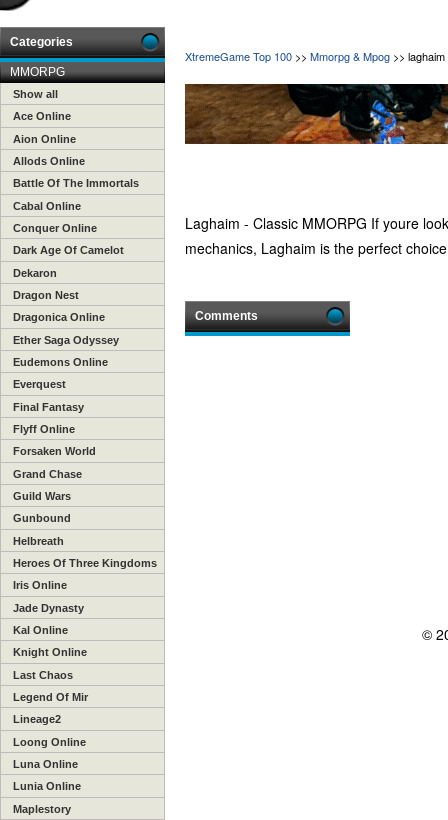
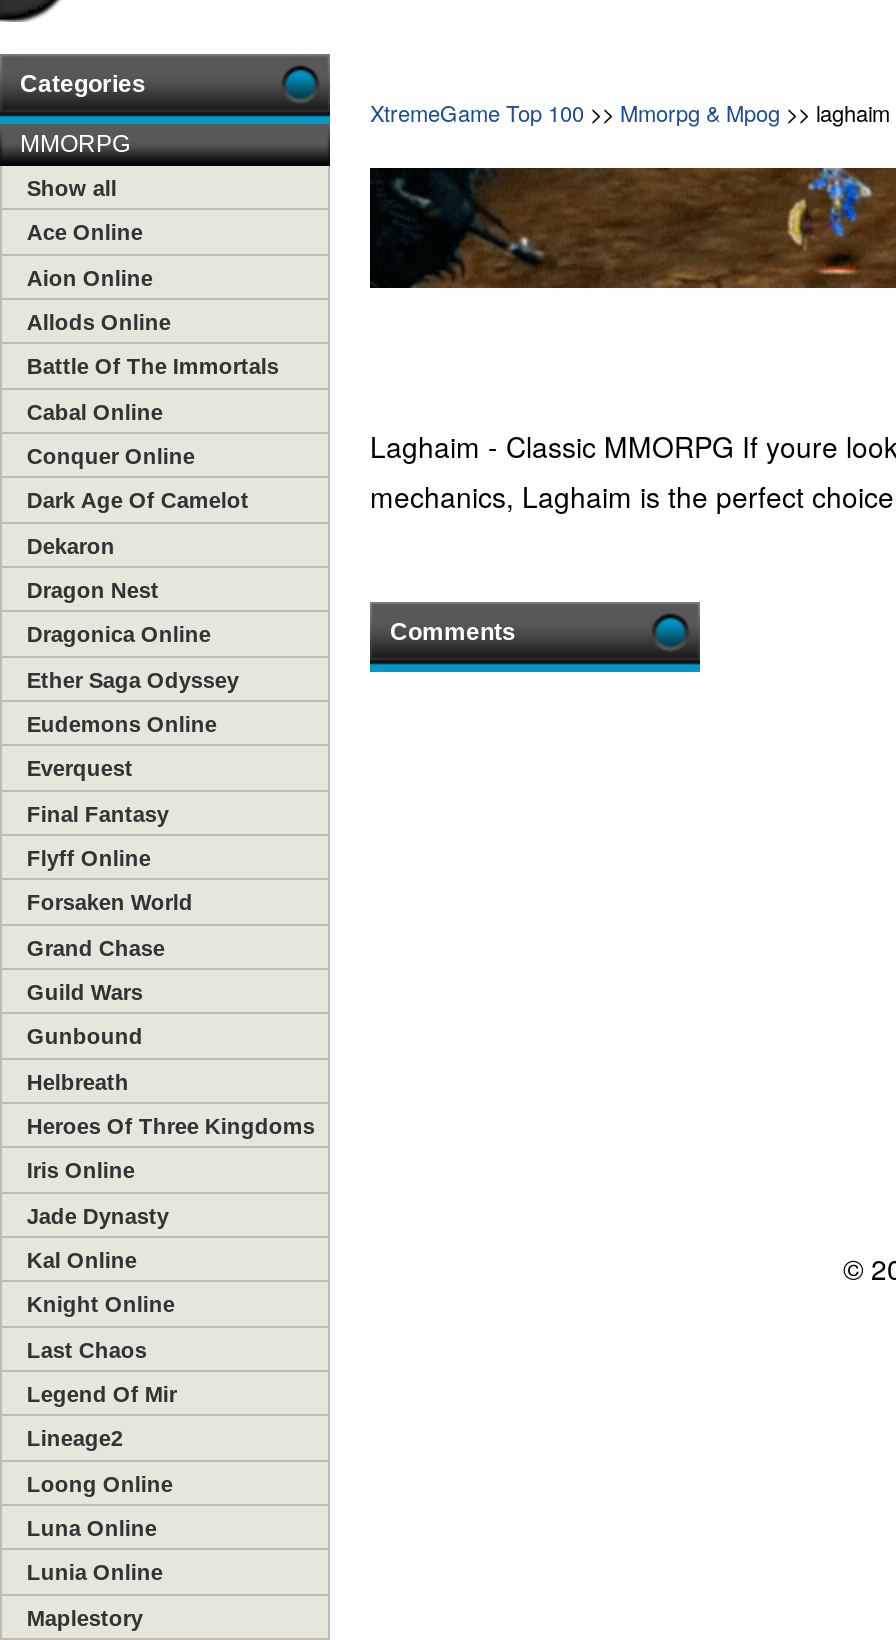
- [image]
+ [image]
